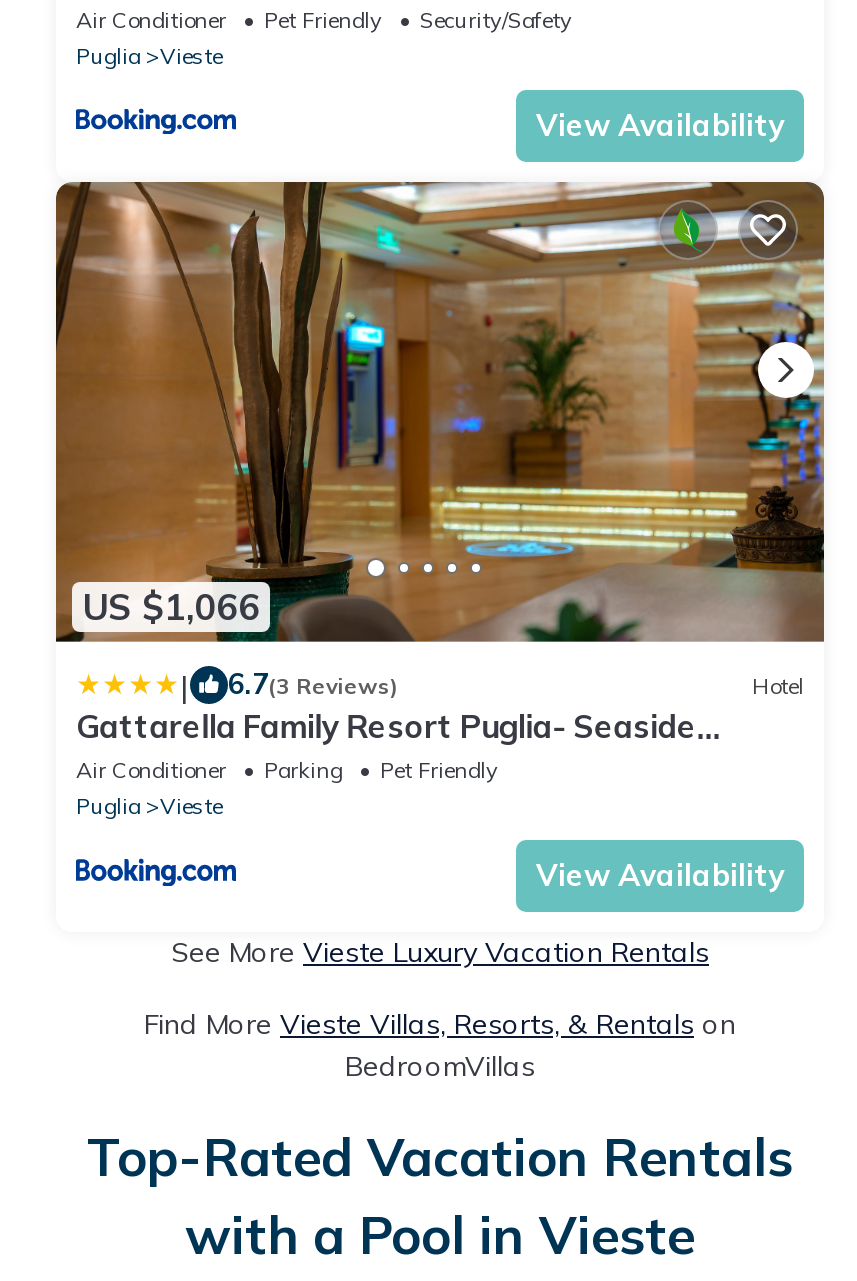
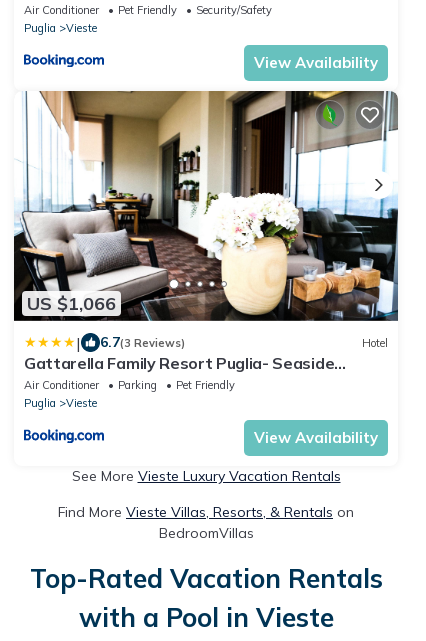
- [image]
+ [image]
